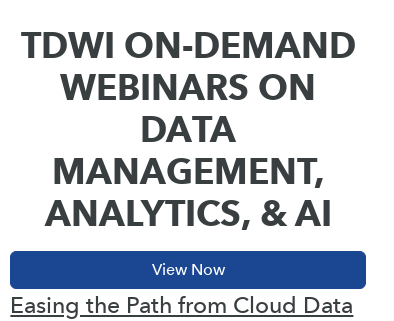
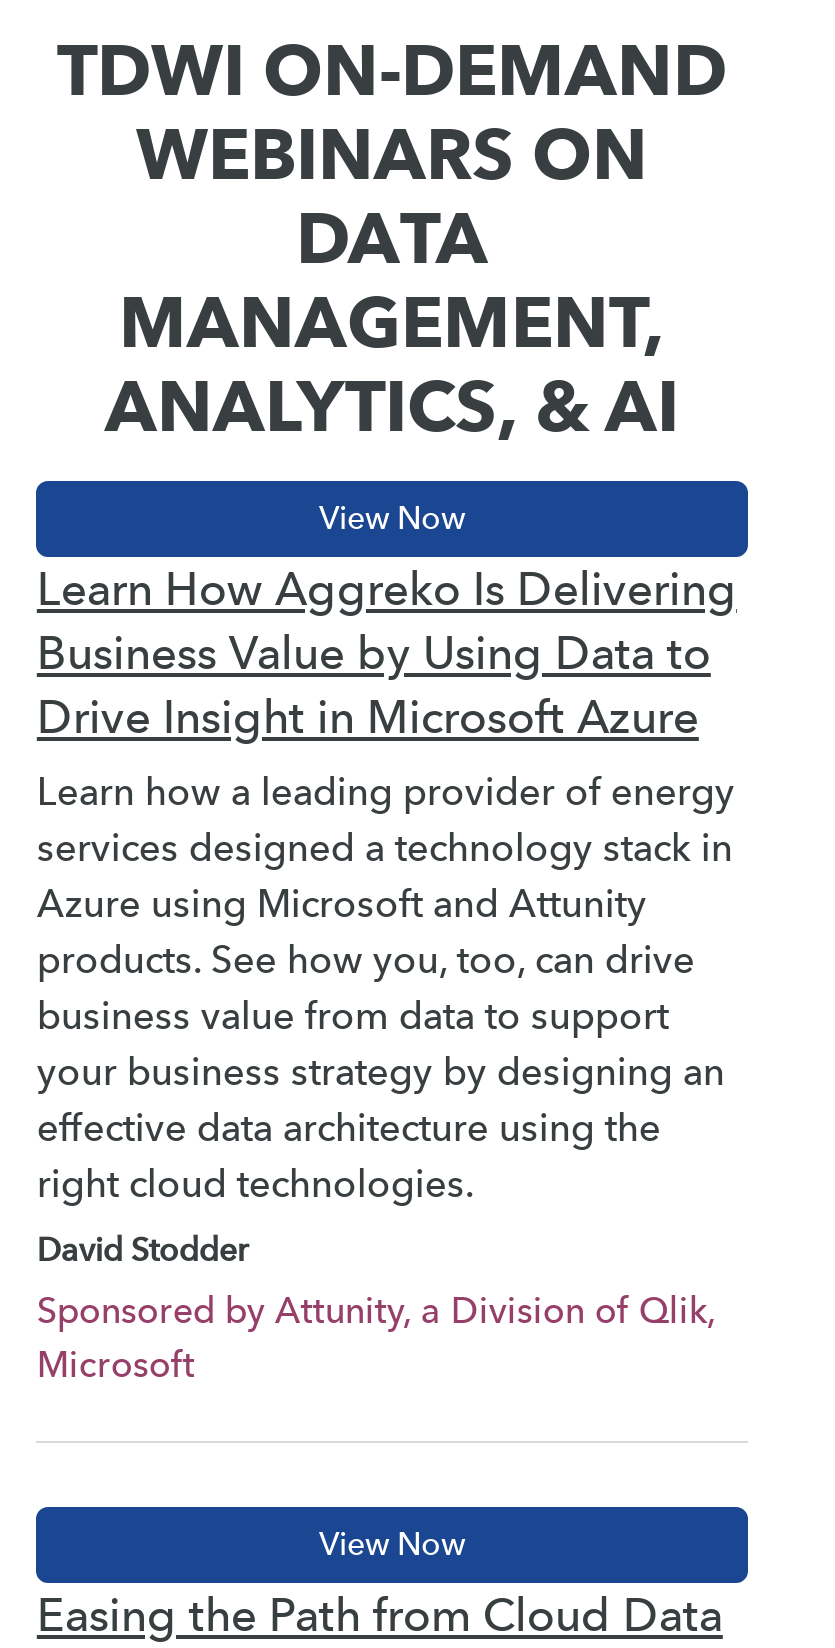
+ Learn How Aggreko Is Delivering
+ Business Value by Using Data to
+ Drive Insight in Microsoft Azure
+ Learn how a leading provider of energy
+ services designed a technology stack in
+ Azure using Microsoft and Attunity
+ products. See how you, too, can drive
+ business value from data to support
+ your business strategy by designing an
+ effective data architecture using the
+ right cloud technologies.
+ David Stodder
+ Sponsored by Attunity, a Division of Qlik,
+ Microsoft
